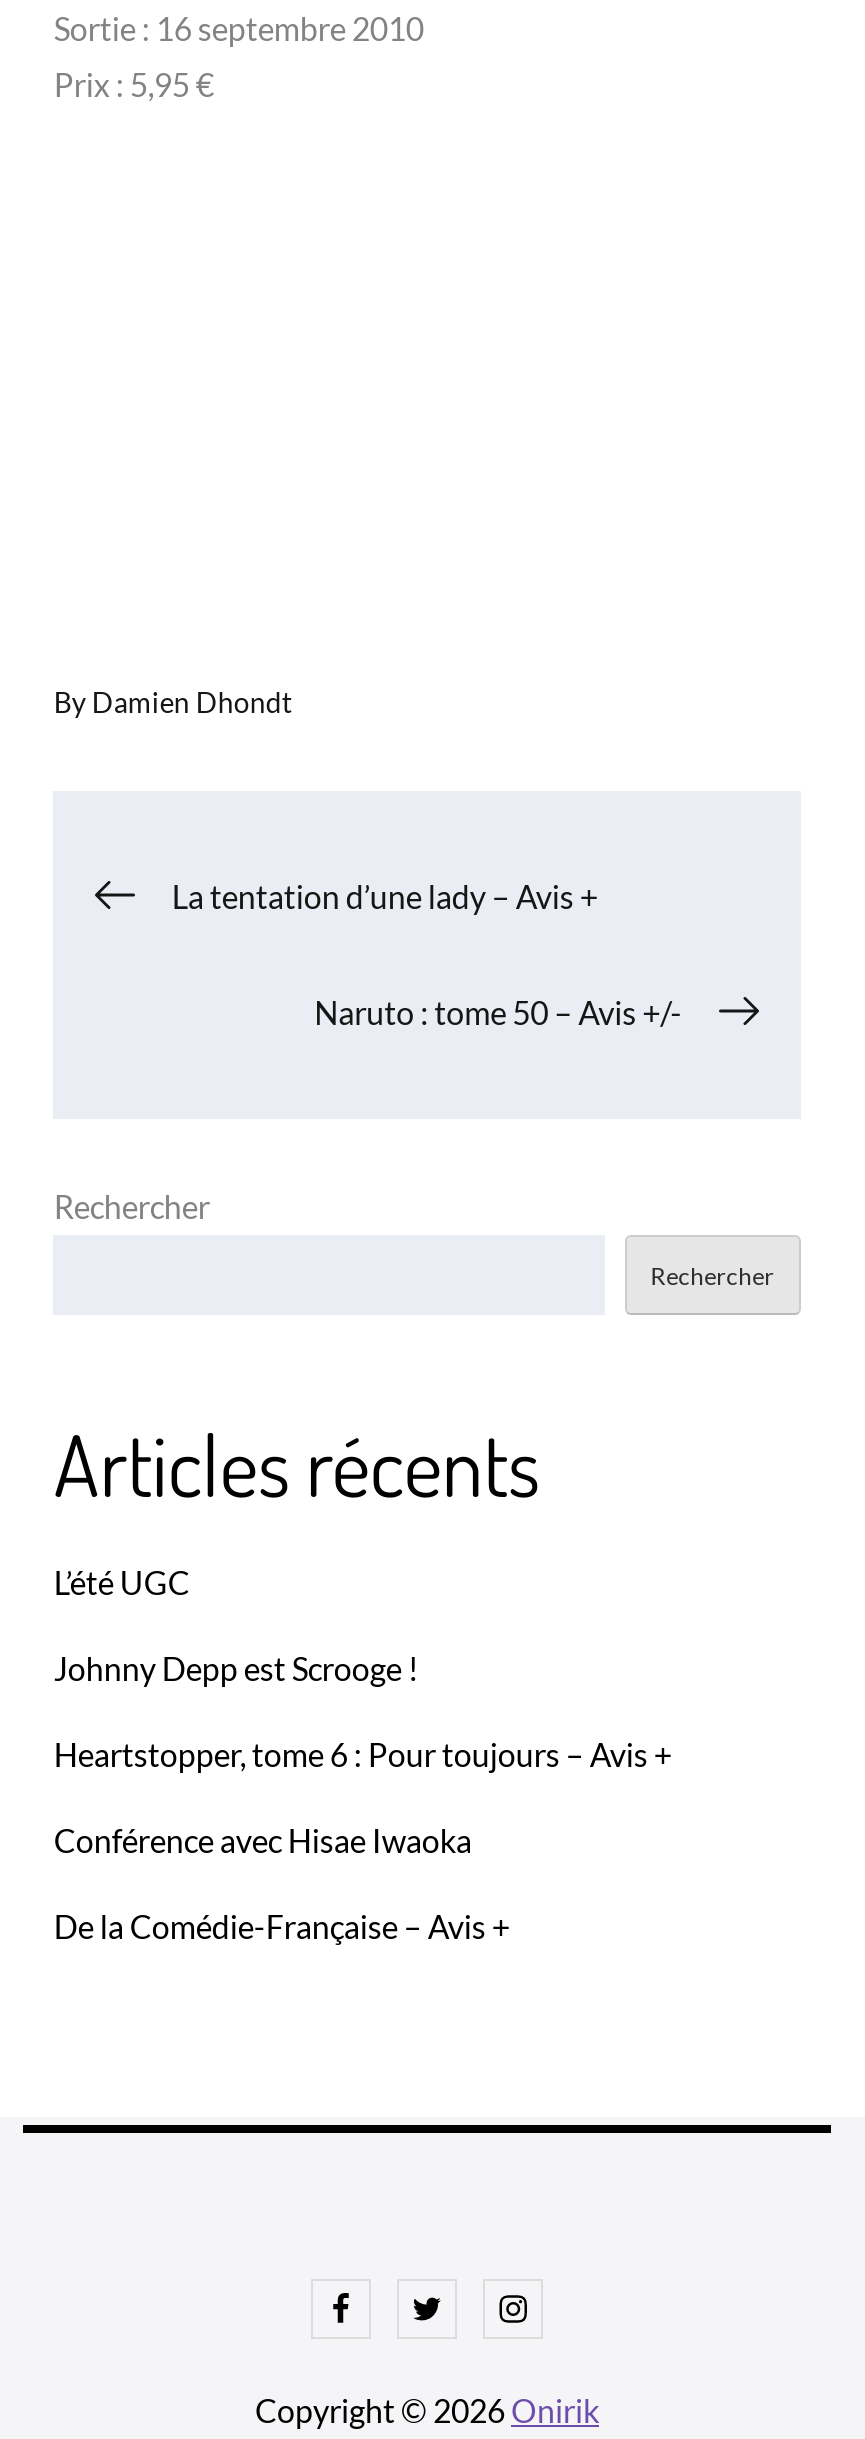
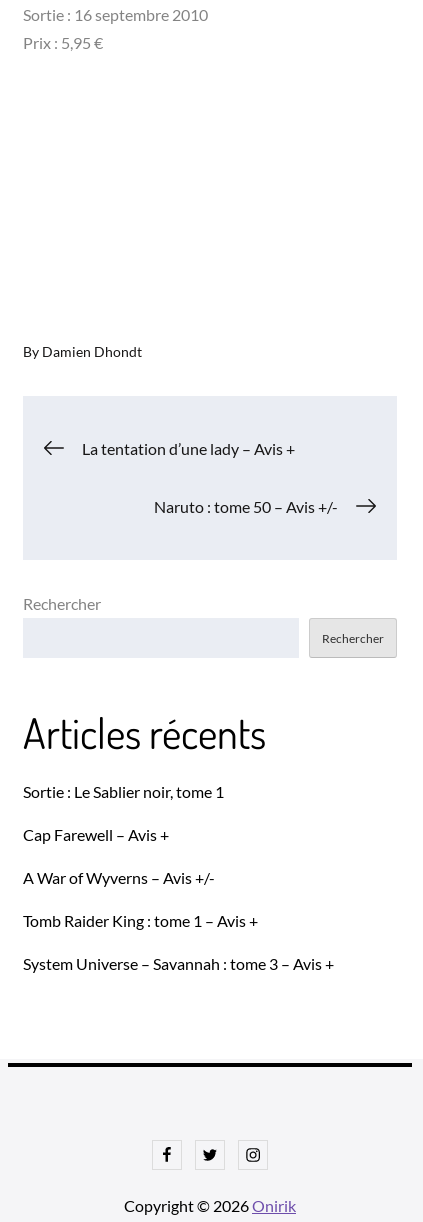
- L’été UGC
+ Sortie : Le Sablier noir, tome 1

- Johnny Depp est Scrooge !
+ Cap Farewell – Avis +

- Heartstopper, tome 6 : Pour toujours – Avis +
+ A War of Wyverns – Avis +/-

- Conférence avec Hisae Iwaoka
+ Tomb Raider King : tome 1 – Avis +

- De la Comédie-Française – Avis +
+ System Universe – Savannah : tome 3 – Avis +
